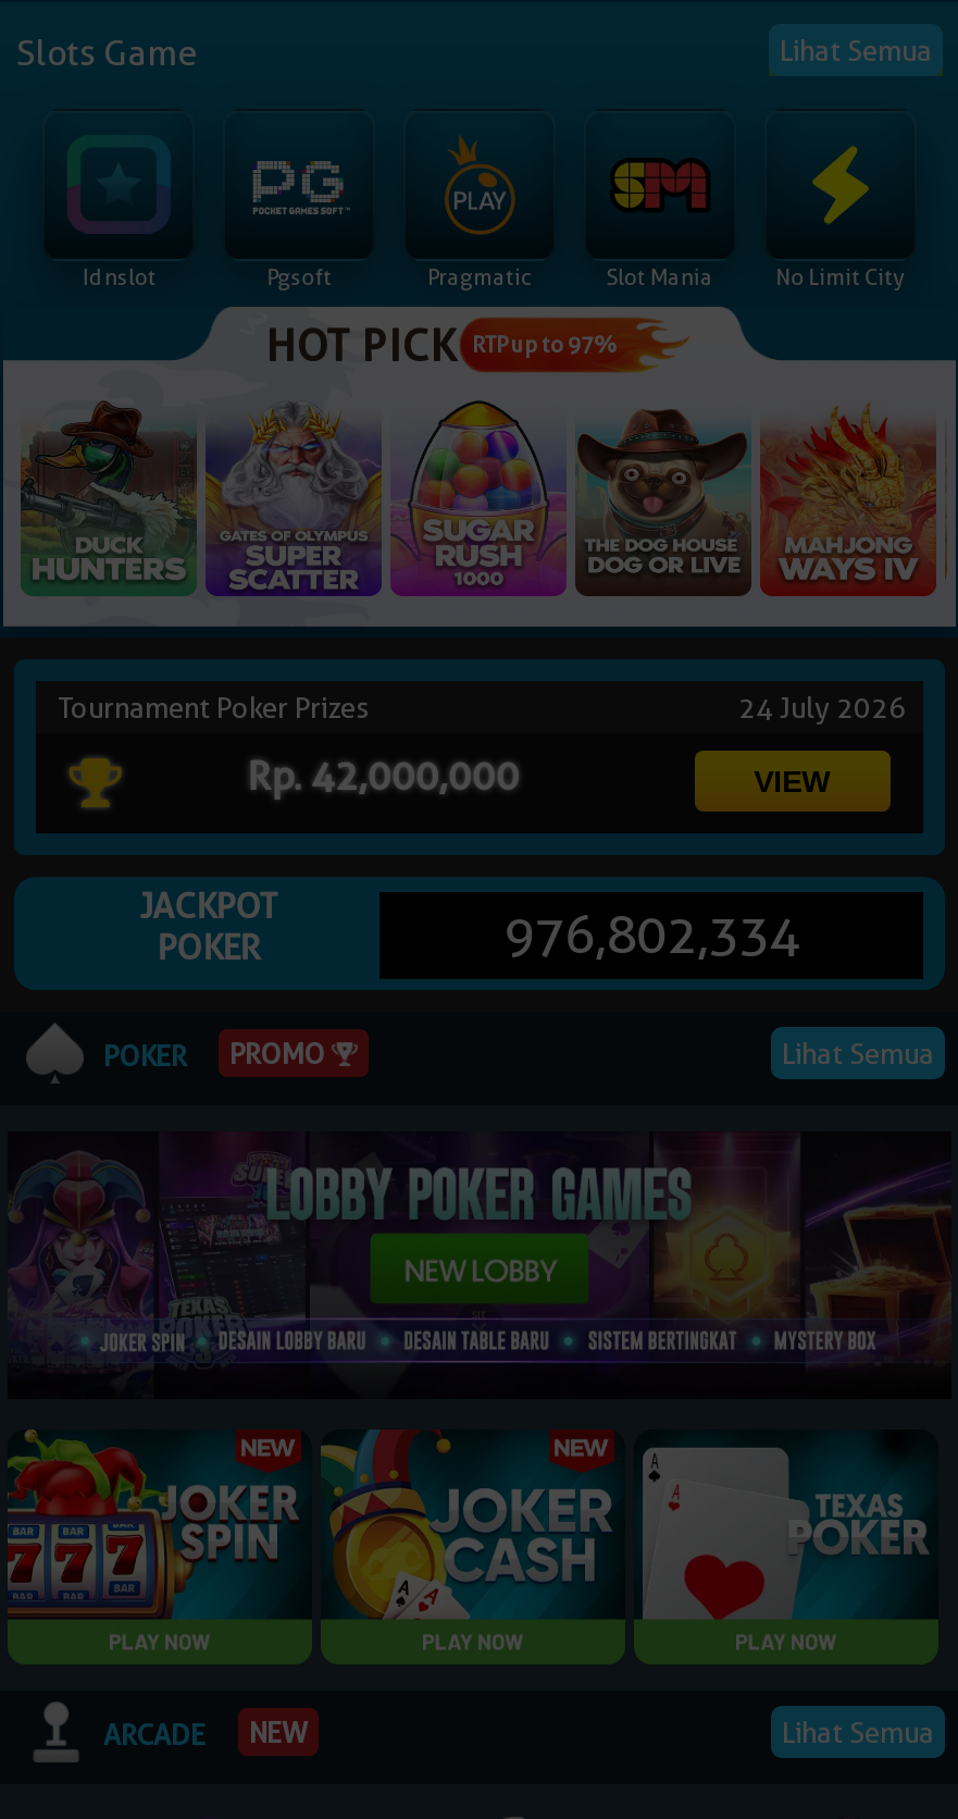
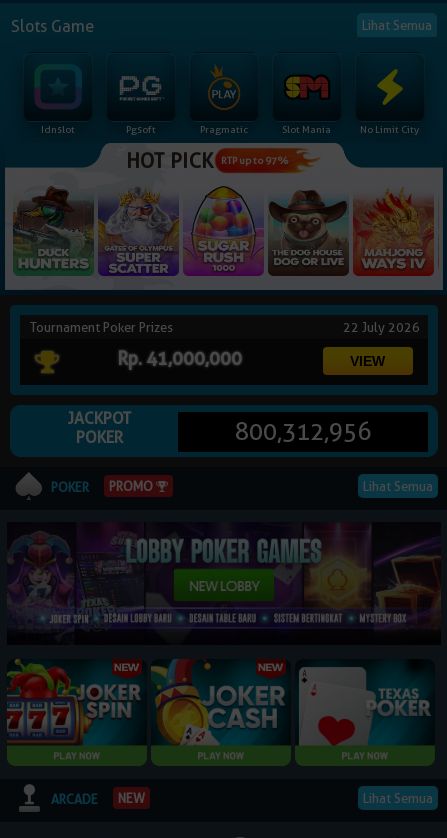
- 24 July 2026
+ 22 July 2026

- Rp. 42,000,000
+ Rp. 41,000,000

- 976,802,334
+ 800,312,956
